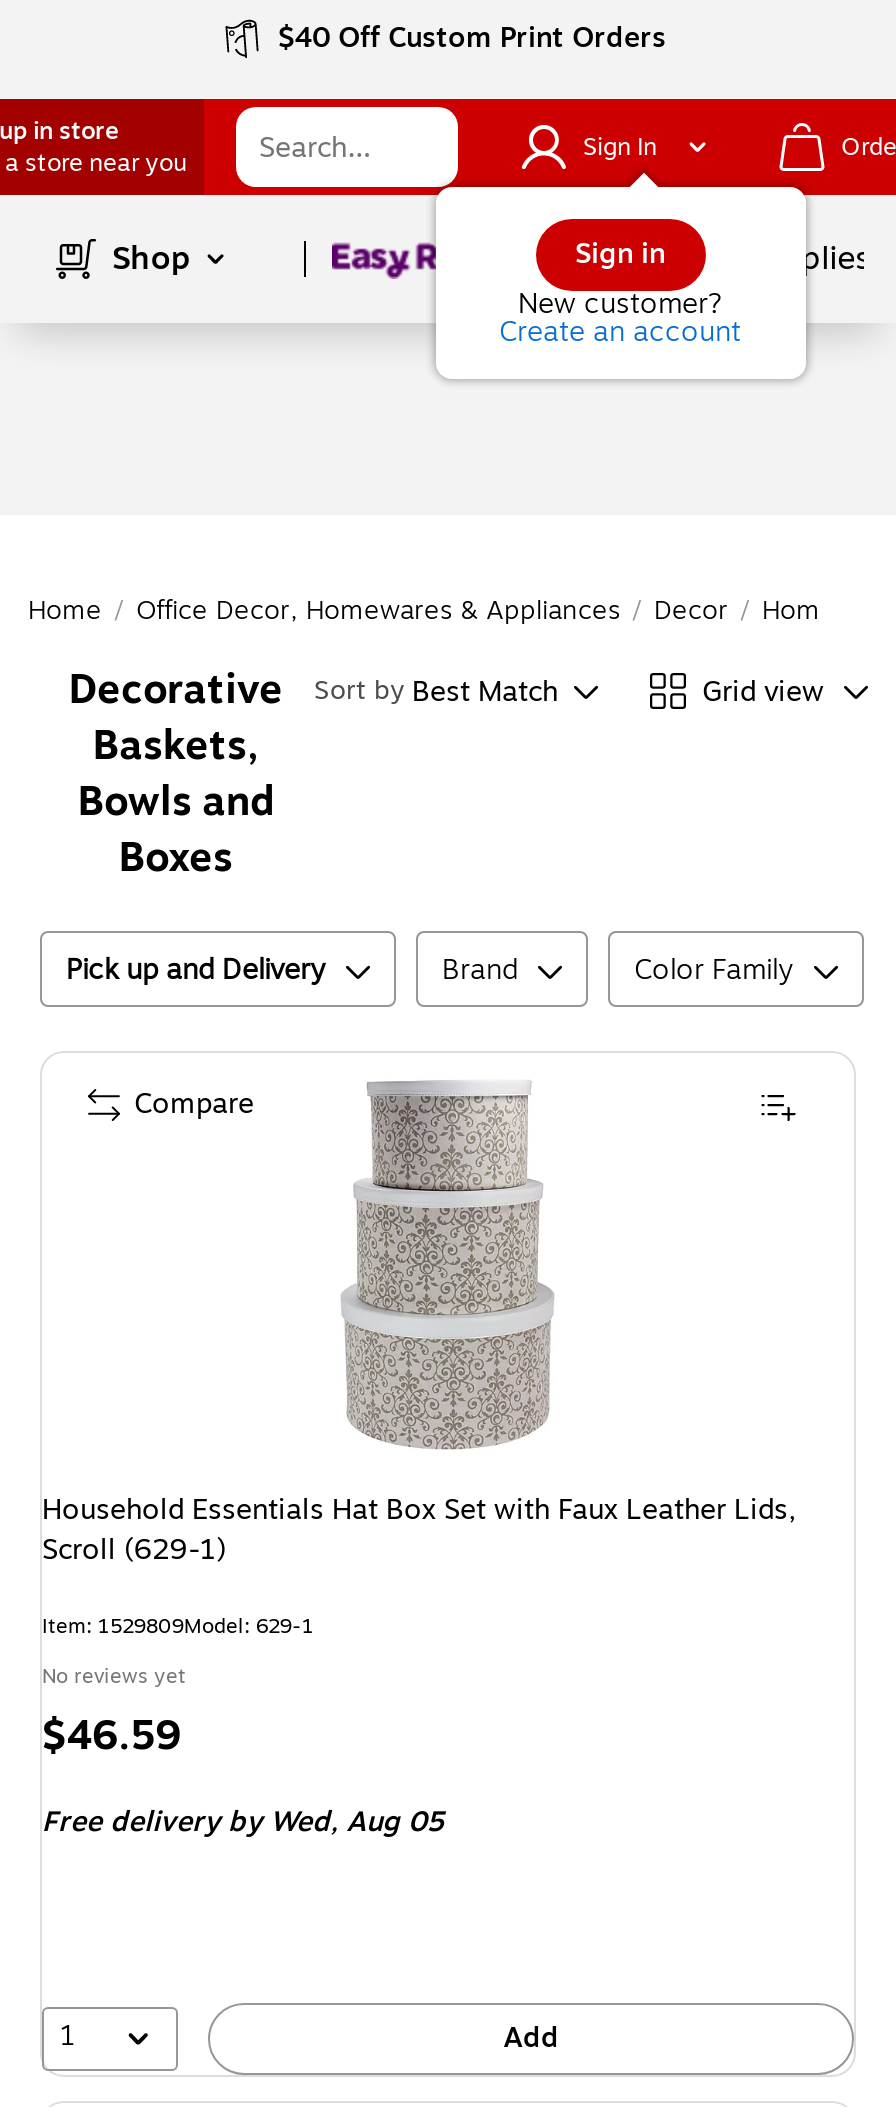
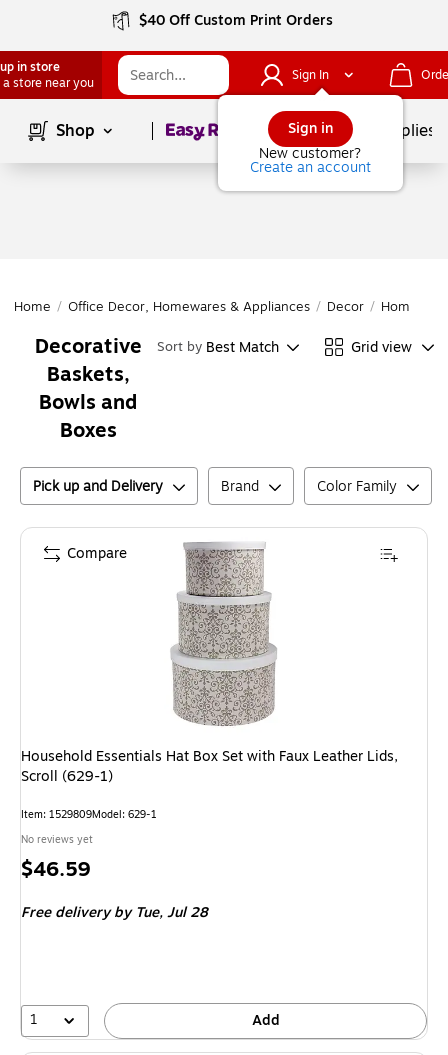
- Free delivery by Wed, Aug 05
+ Free delivery by Tue, Jul 28
